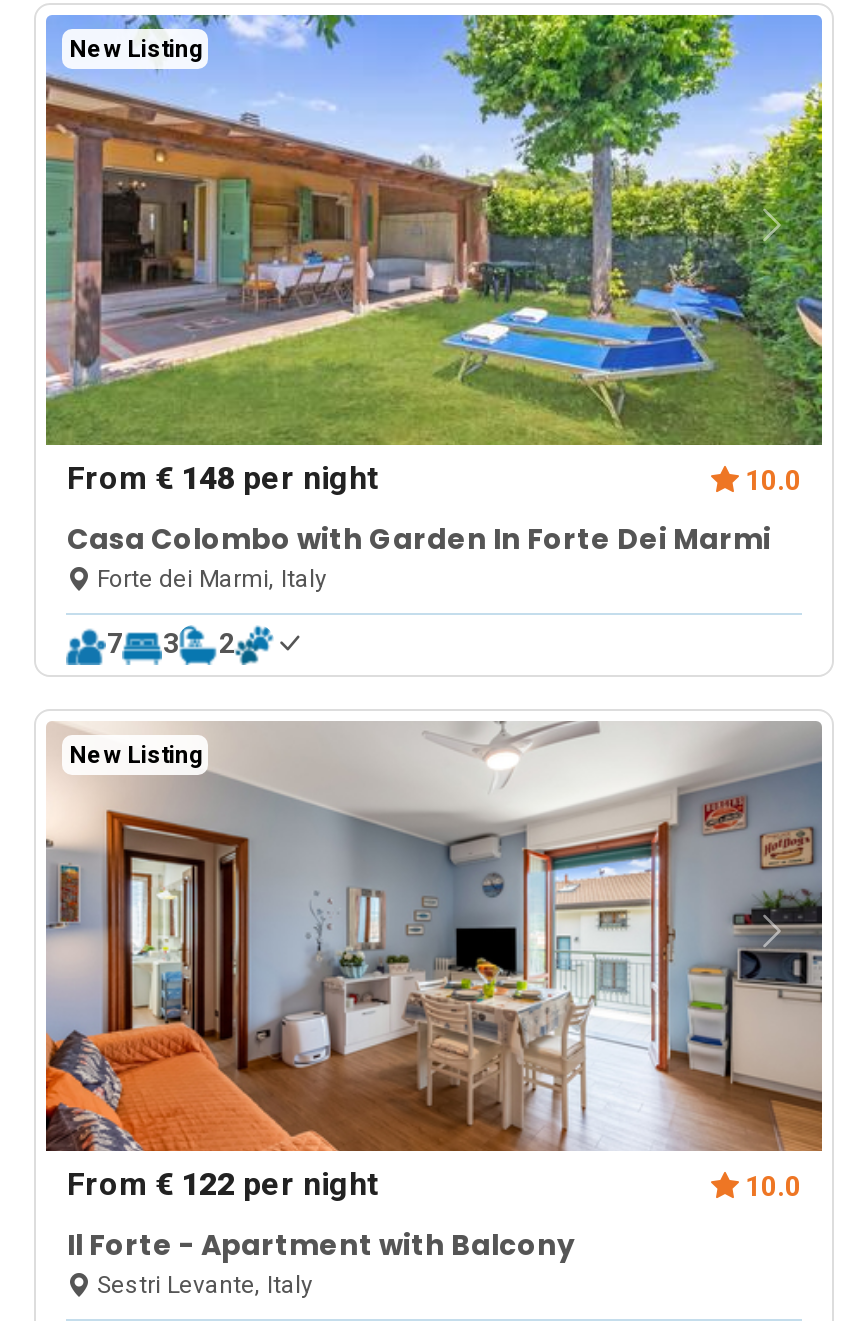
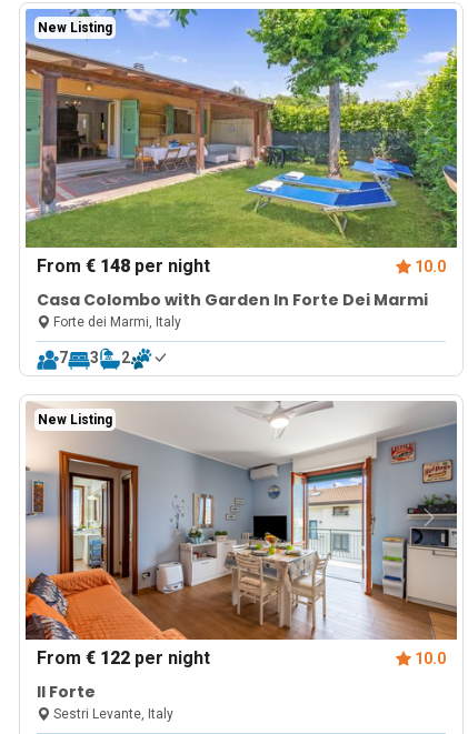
- Il Forte - Apartment with Balcony
+ Il Forte
